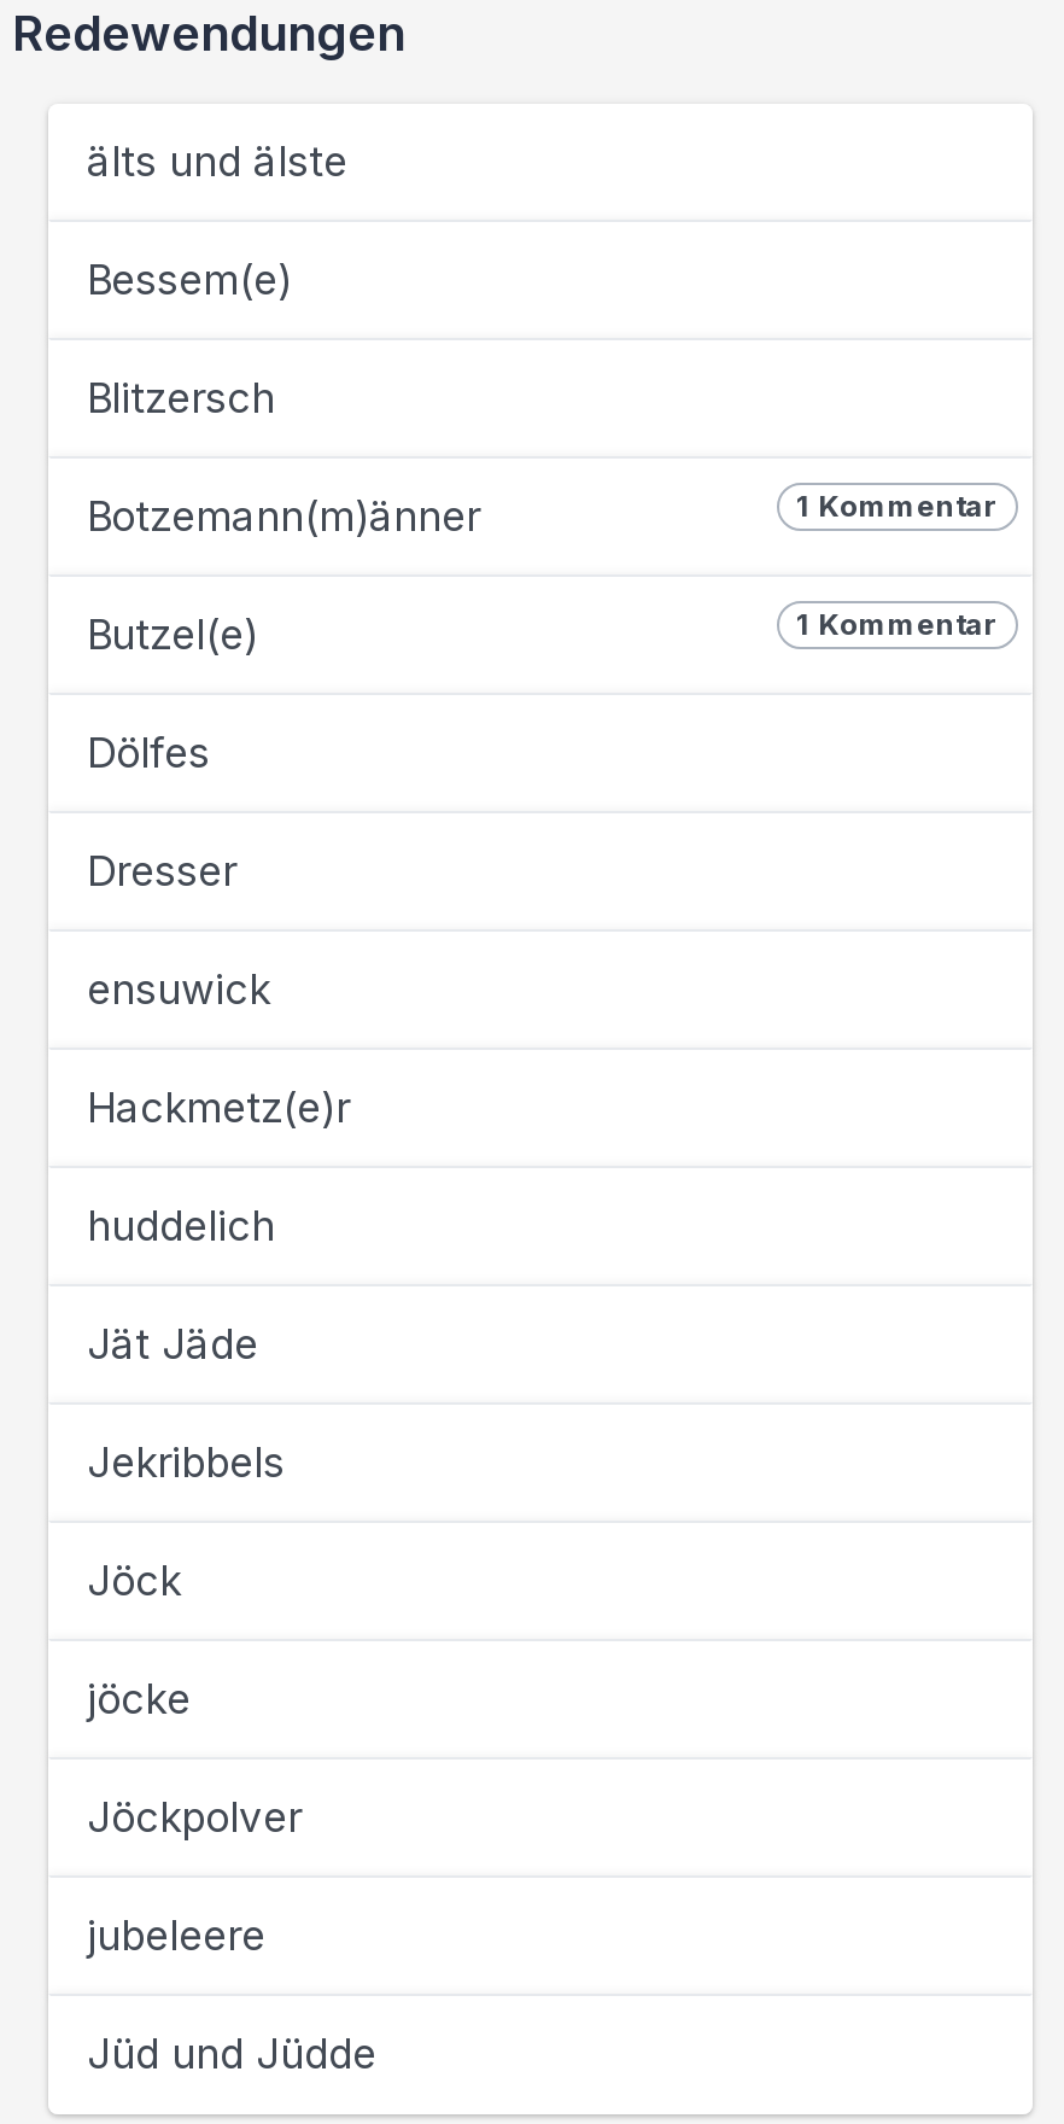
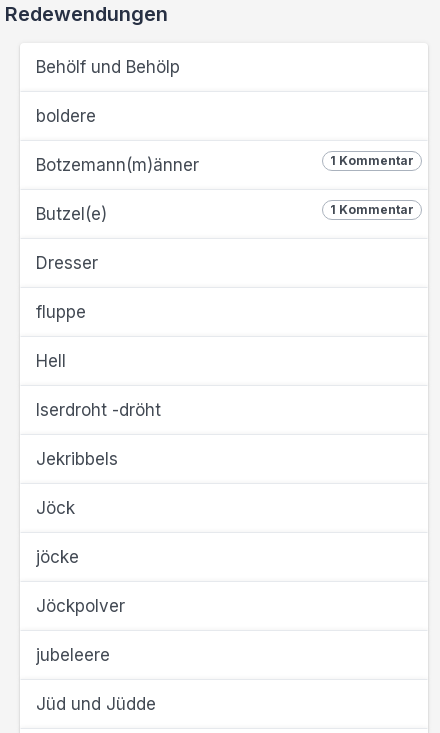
- älts und älste
- Bessem(e)
- Blitzersch
+ Behölf und Behölp
+ boldere

- Dölfes

- ensuwick
- Hackmetz(e)r
- huddelich
- Jät Jäde
+ fluppe
+ Hell
+ Iserdroht -dröht
